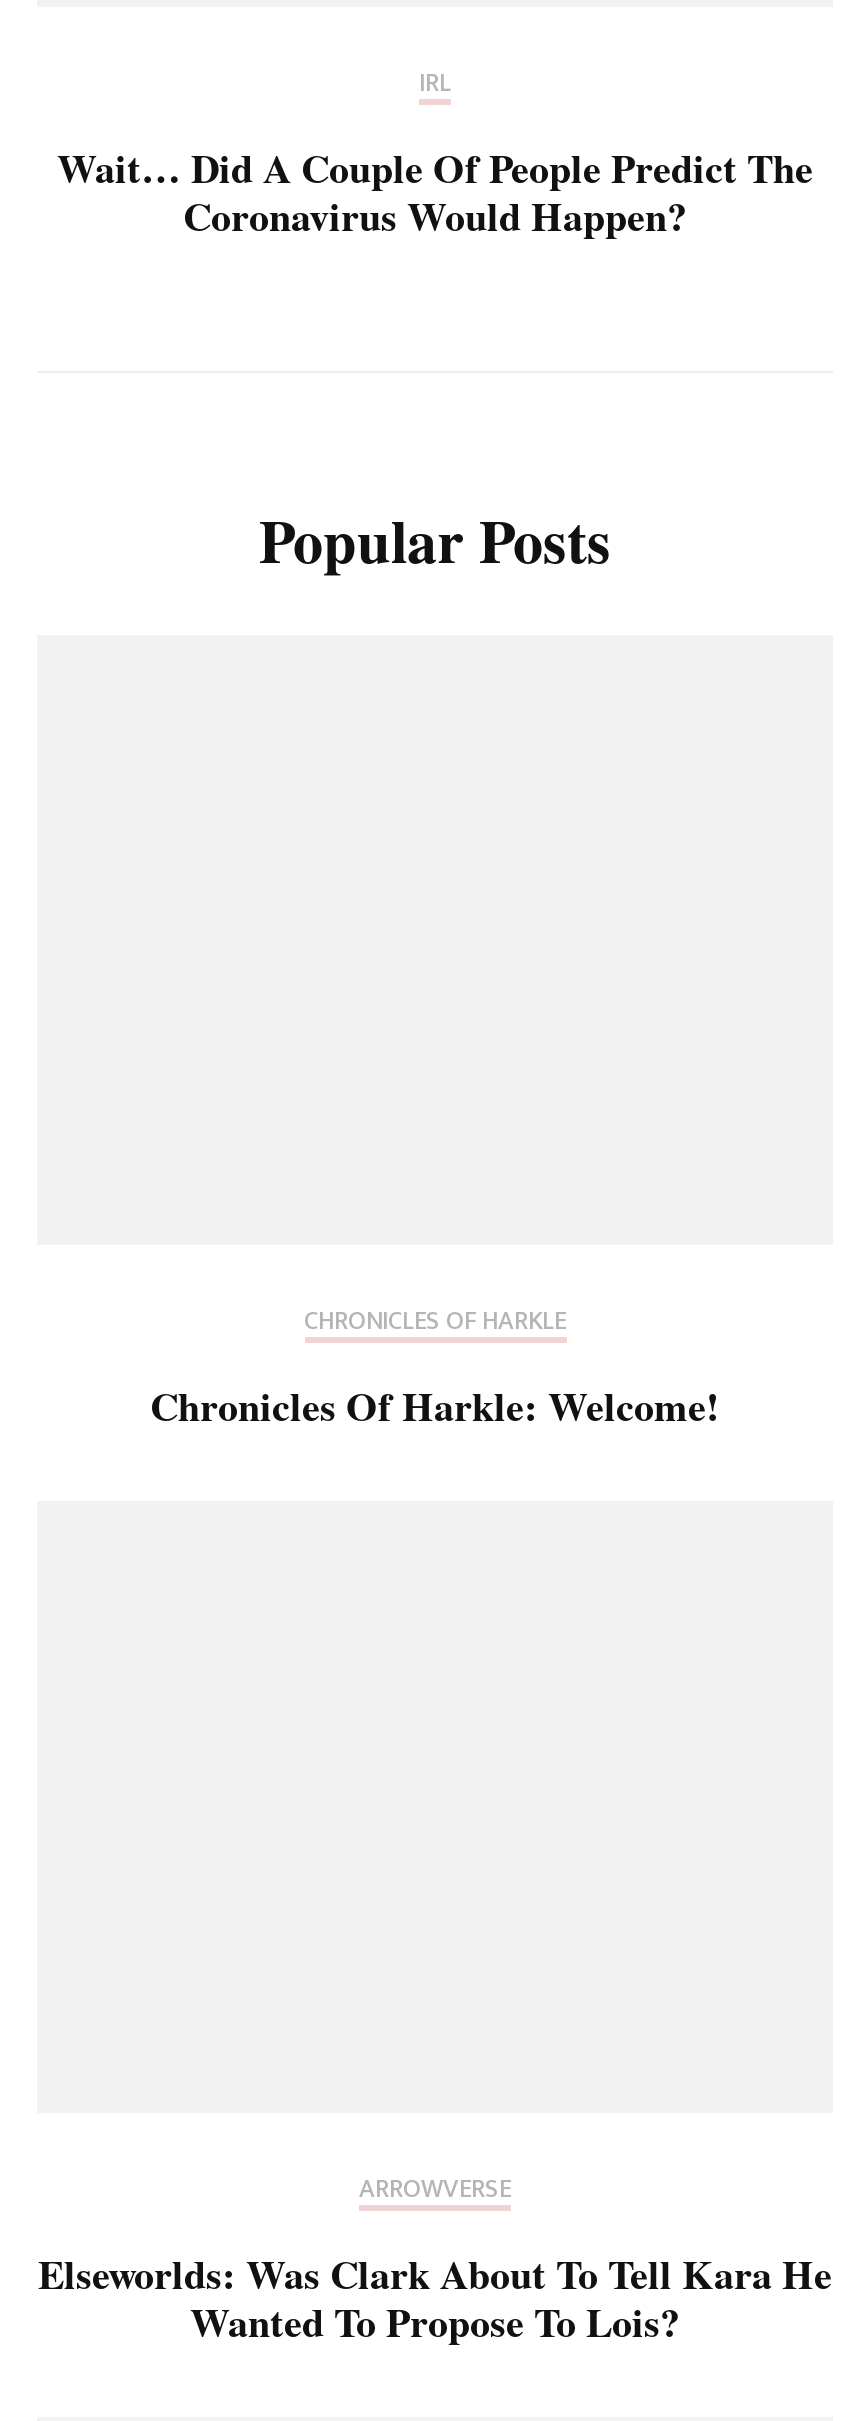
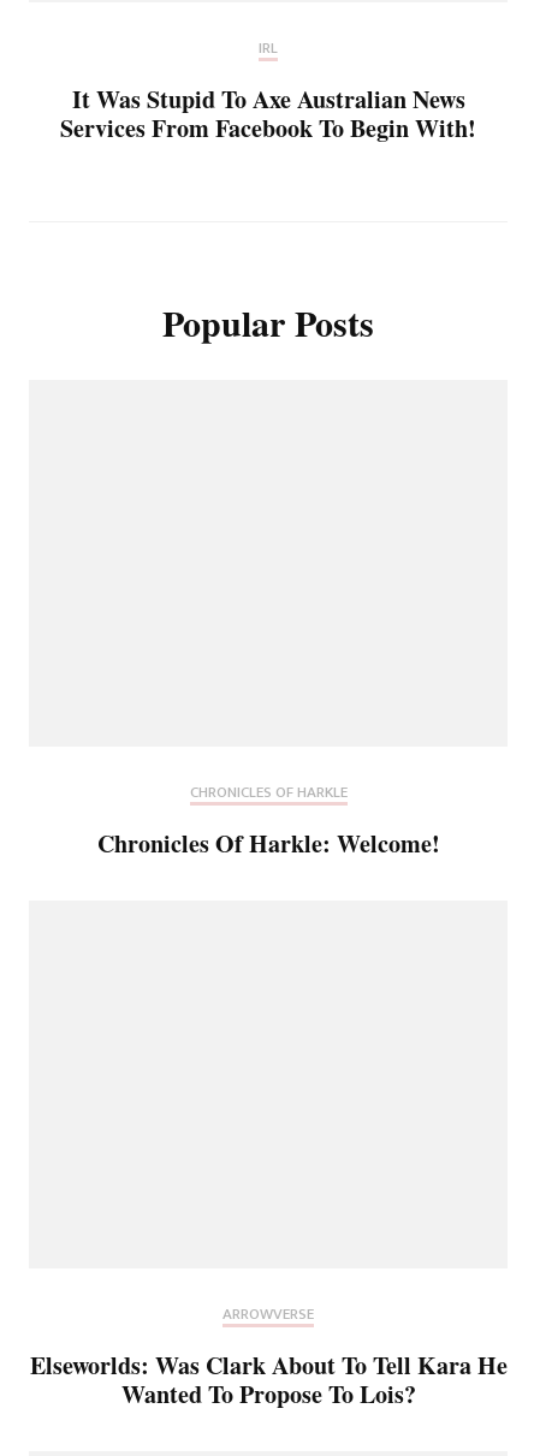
- Wait… Did A Couple Of People Predict The
- Coronavirus Would Happen?
+ It Was Stupid To Axe Australian News
+ Services From Facebook To Begin With!
